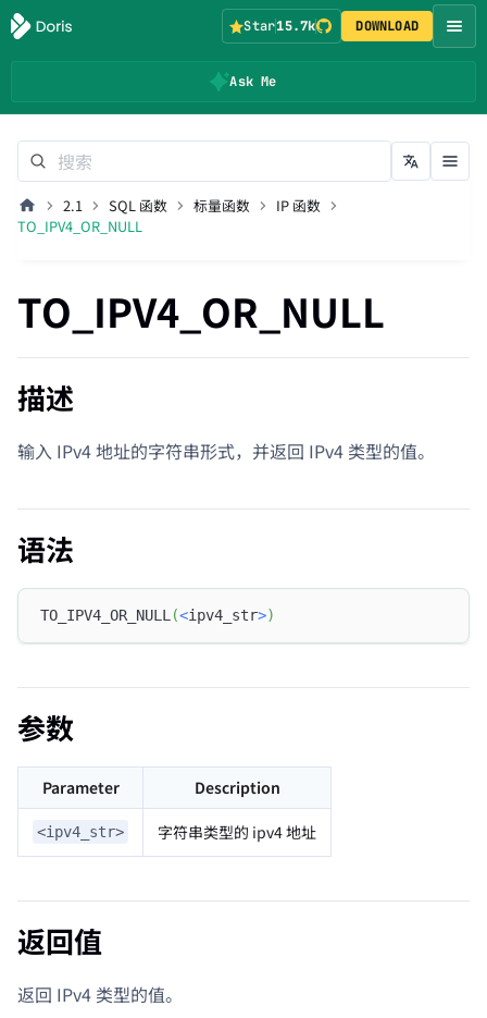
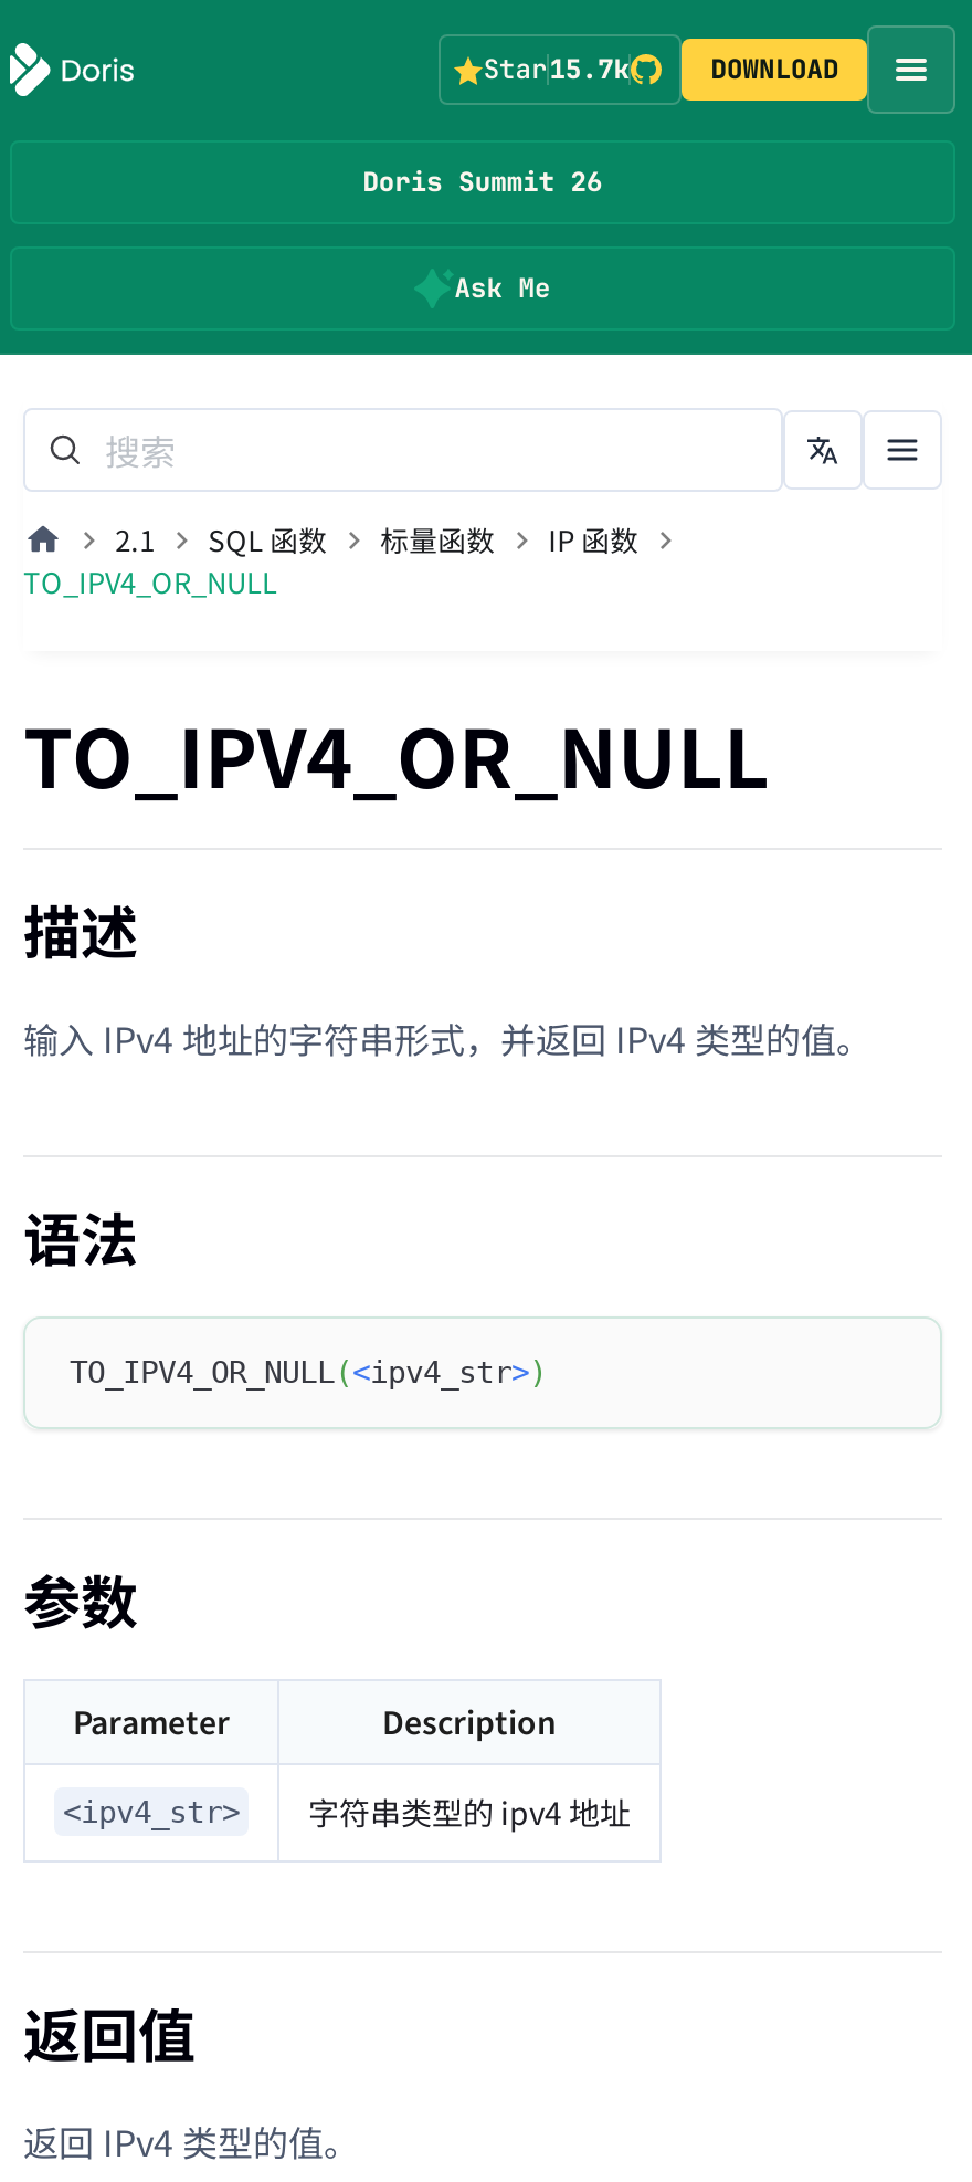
+ Doris Summit 26
